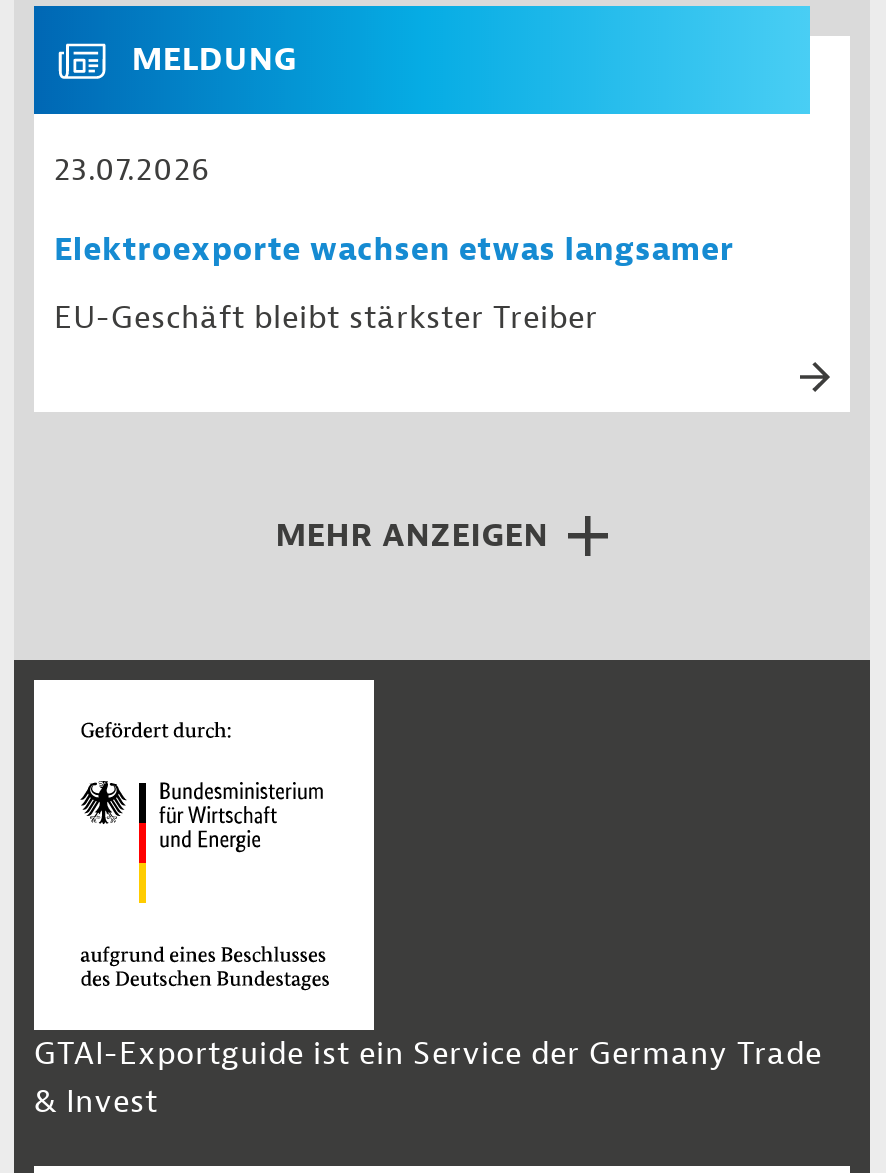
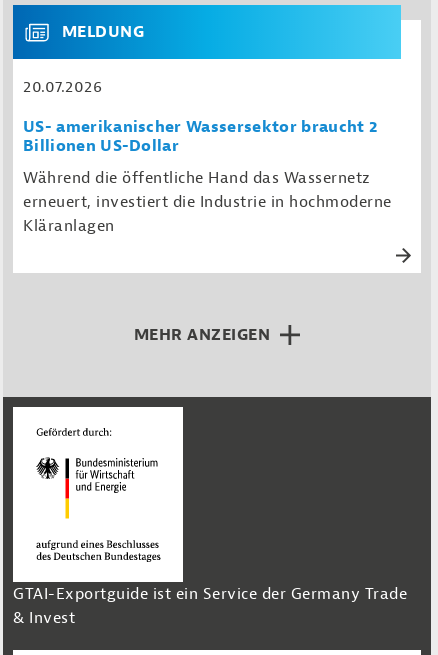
- 23.07.2026
+ 20.07.2026

- Elektroexporte wachsen etwas langsamer
+ US- amerikanischer Wassersektor braucht 2
+ Billionen US-Dollar

- EU-Geschäft bleibt stärkster Treiber
+ Während die öffentliche Hand das Wassernetz
+ erneuert, investiert die Industrie in hochmoderne
+ Kläranlagen
